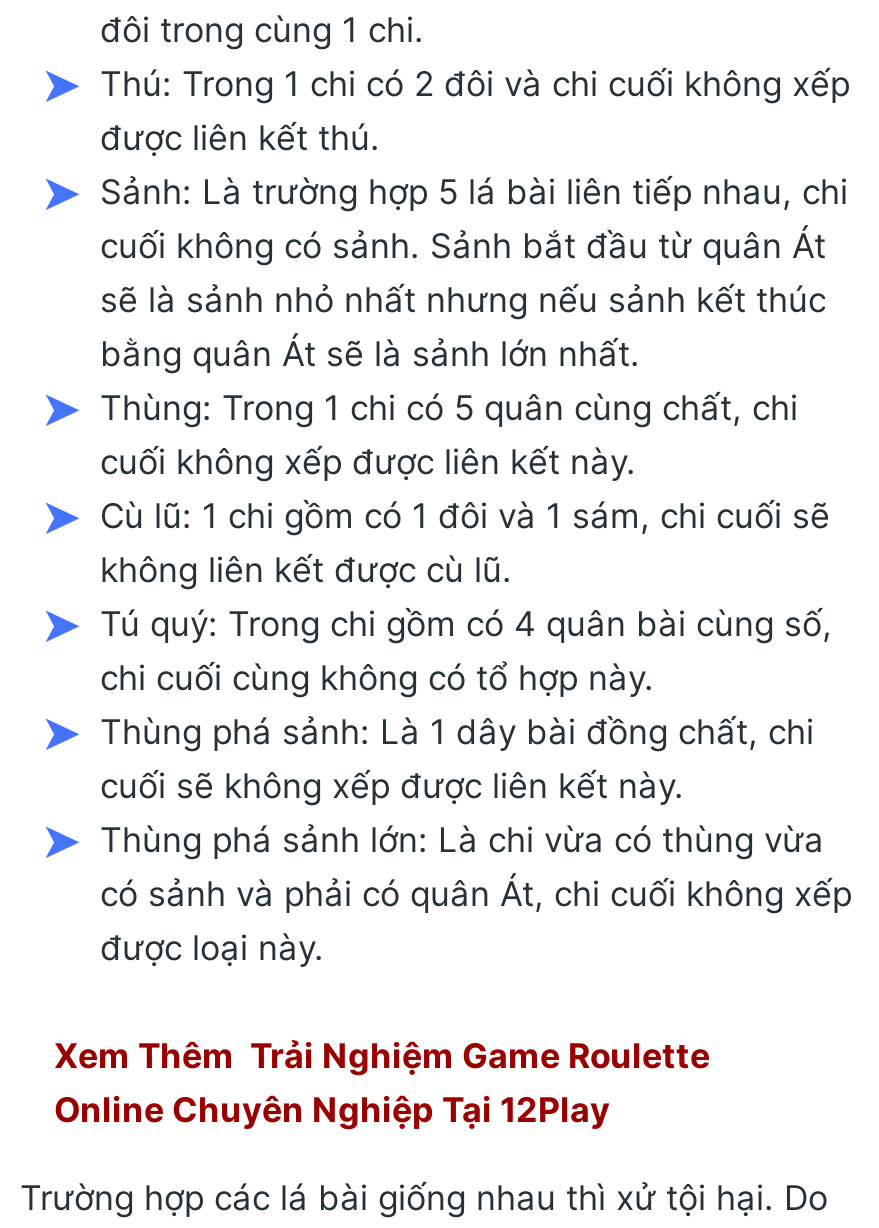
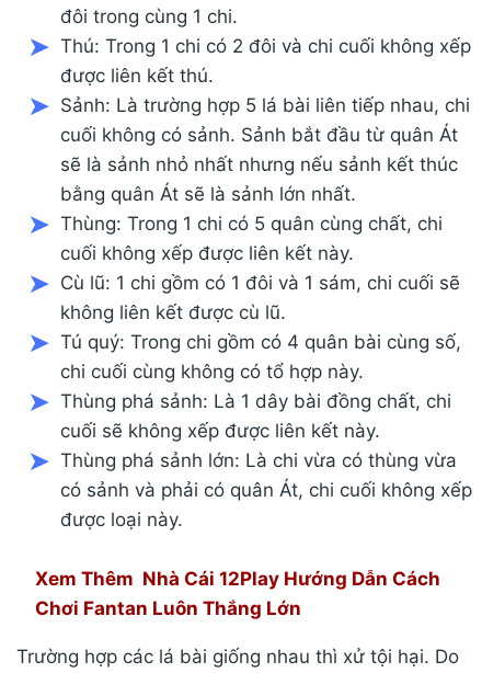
- Xem Thêm Trải Nghiệm Game Roulette
- Online Chuyên Nghiệp Tại 12Play
+ Xem Thêm Nhà Cái 12Play Hướng Dẫn Cách
+ Chơi Fantan Luôn Thắng Lớn
